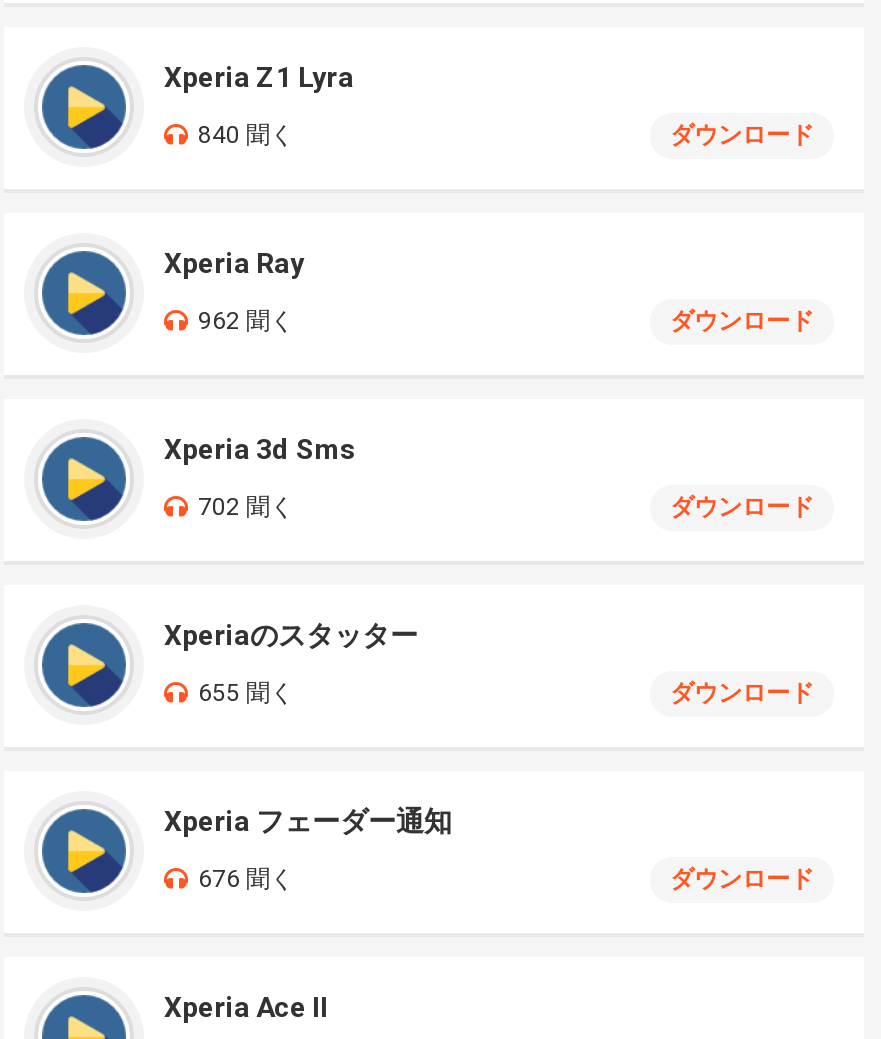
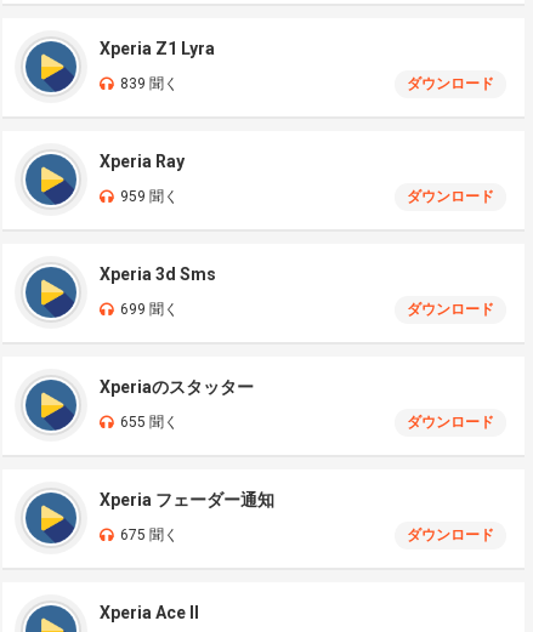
- 840 聞く
+ 839 聞く

- 962 聞く
+ 959 聞く

- 702 聞く
+ 699 聞く

- 676 聞く
+ 675 聞く
